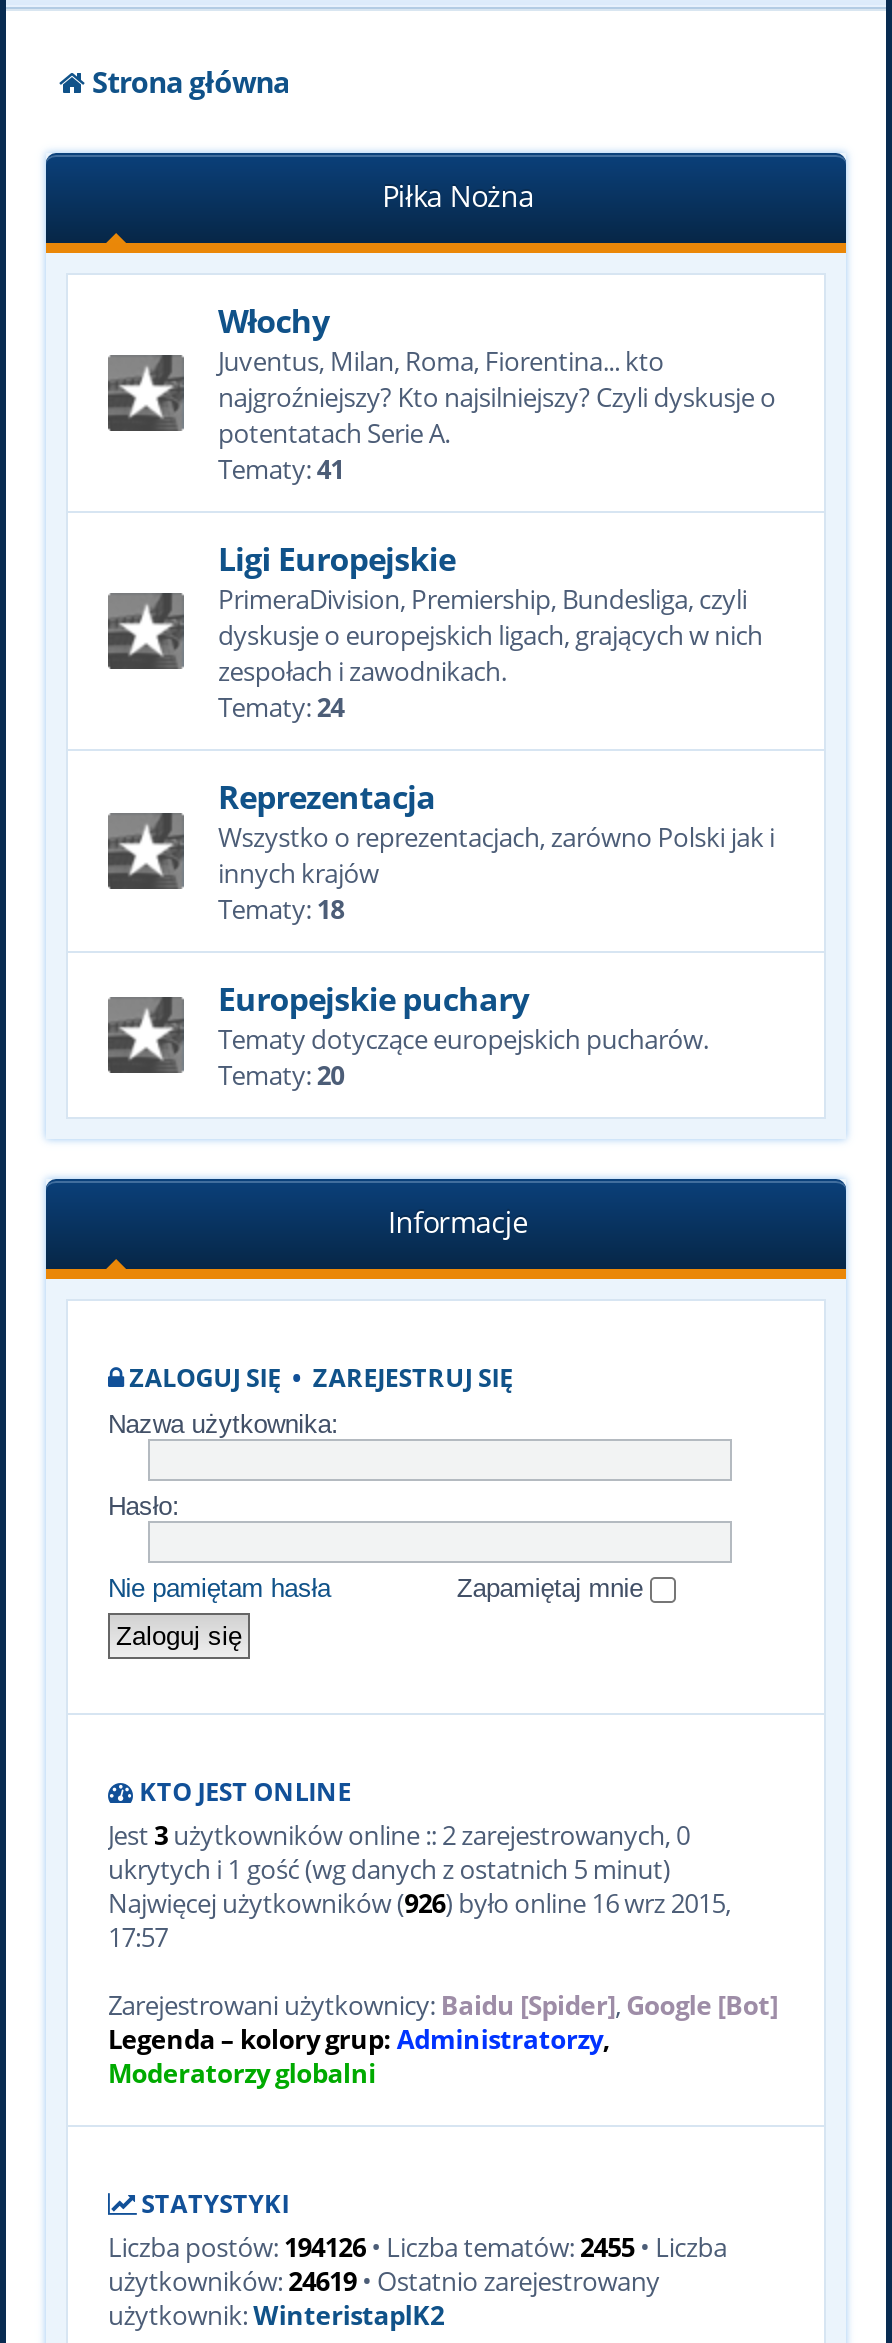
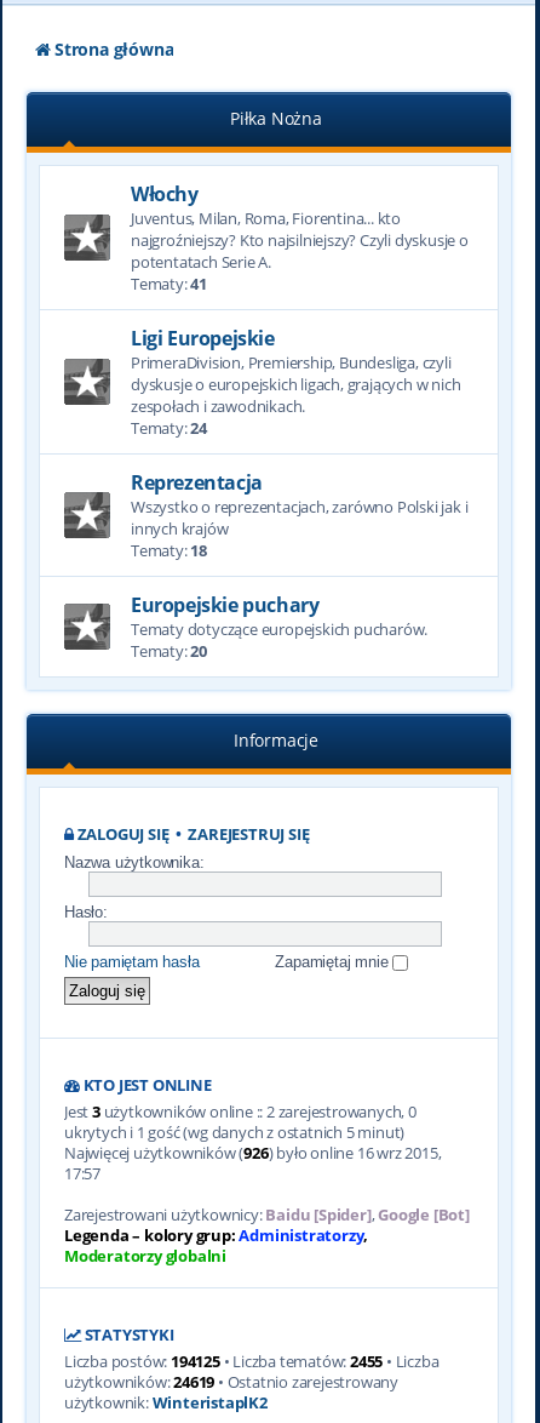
- Liczba postów: 194126 • Liczba tematów: 2455 • Liczba
+ Liczba postów: 194125 • Liczba tematów: 2455 • Liczba
